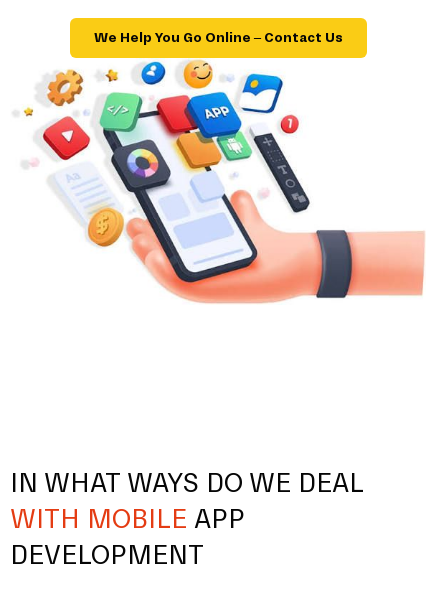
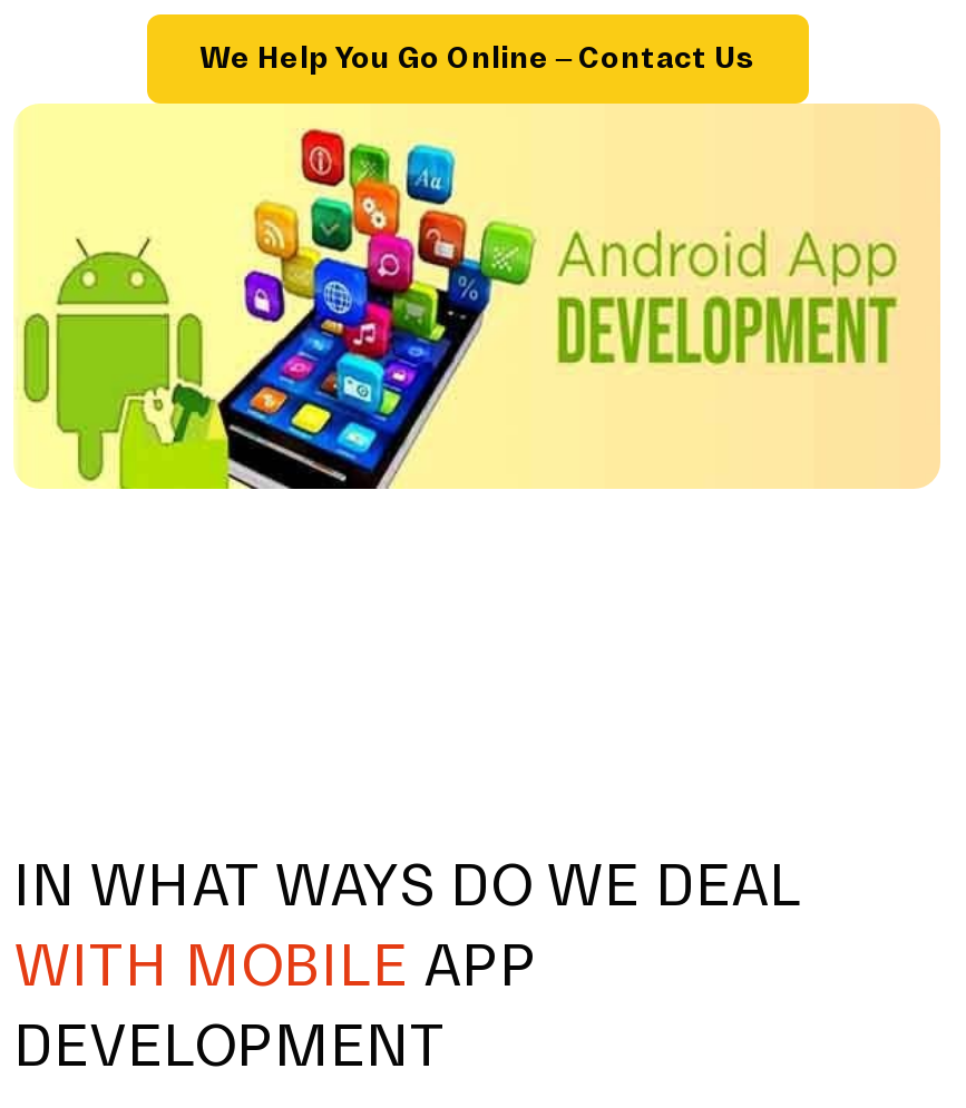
- [image]
+ [image]
